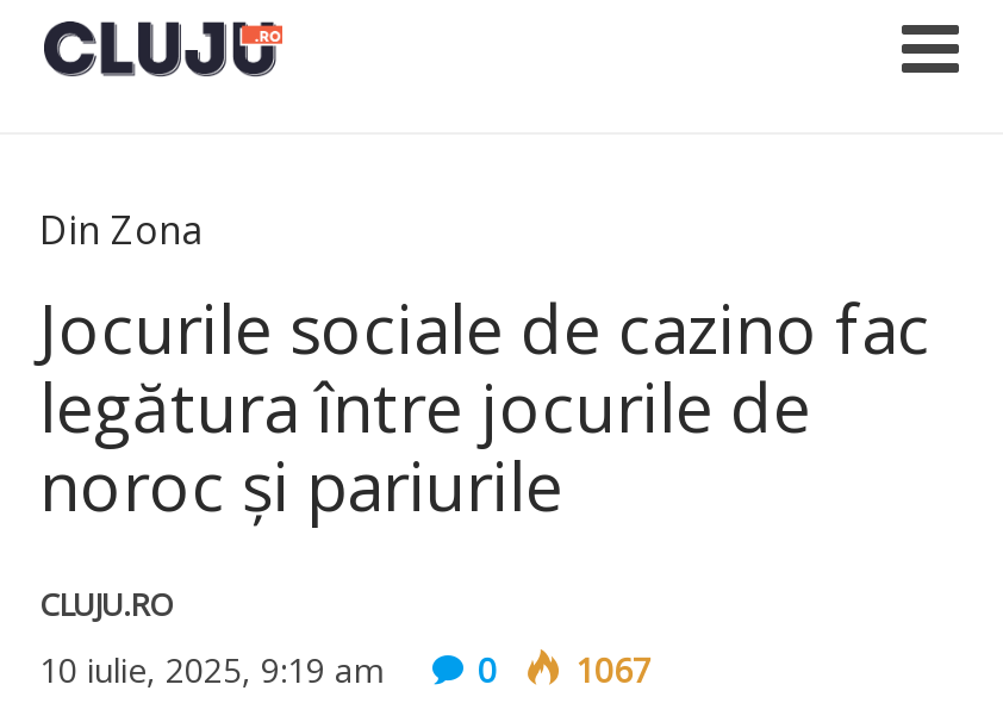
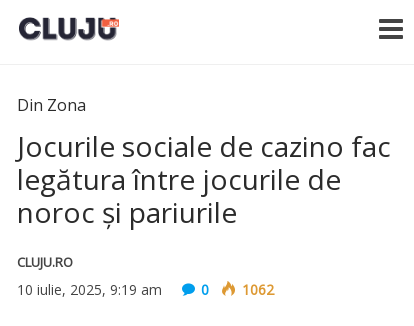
- 0 1067
+ 0 1062
